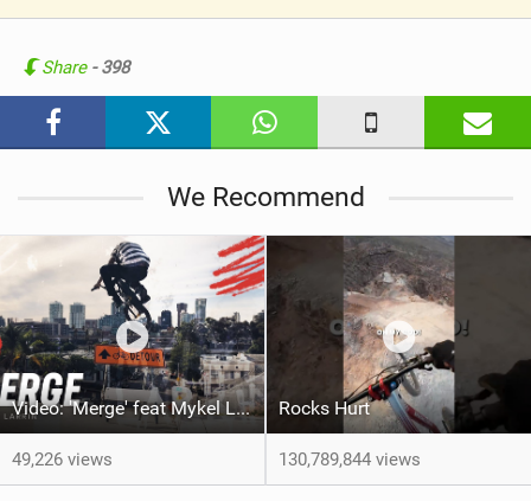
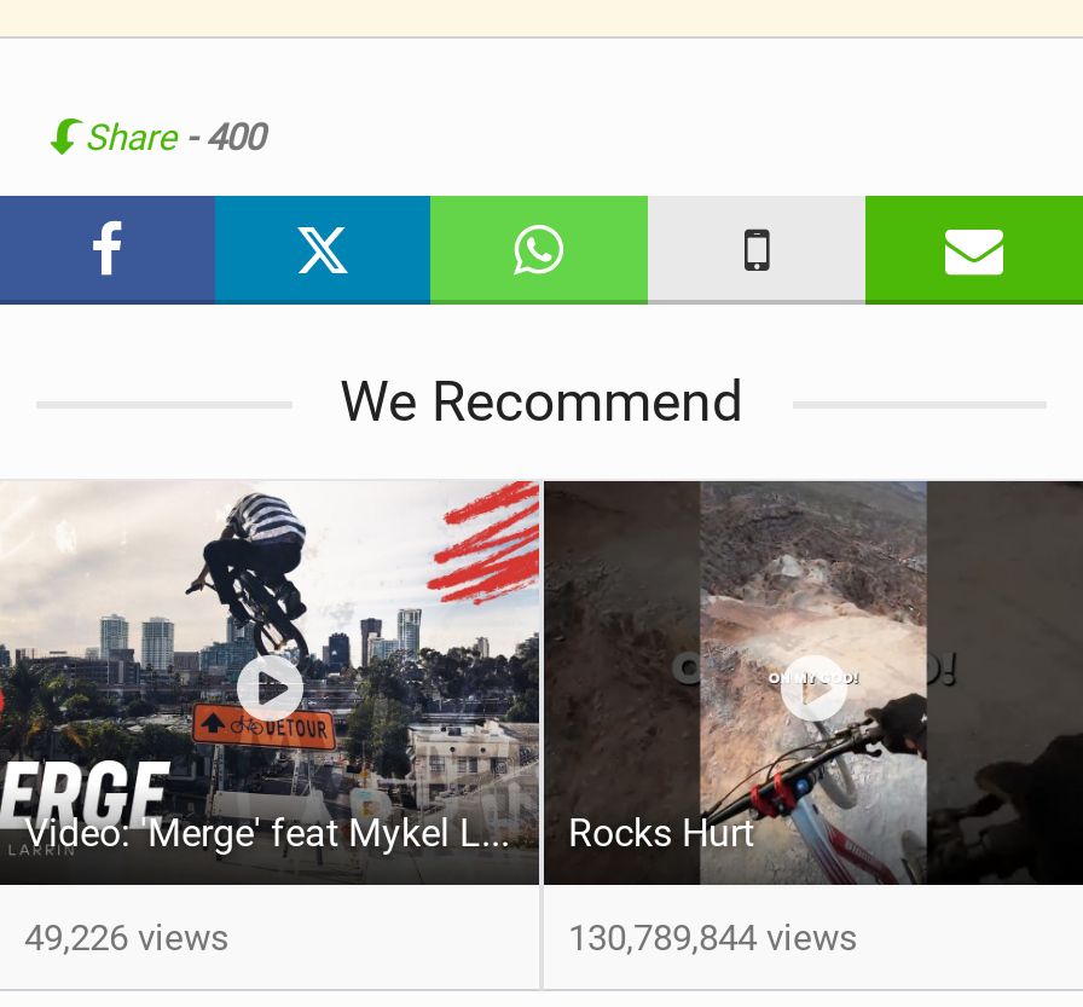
- Share - 398
+ Share - 400
